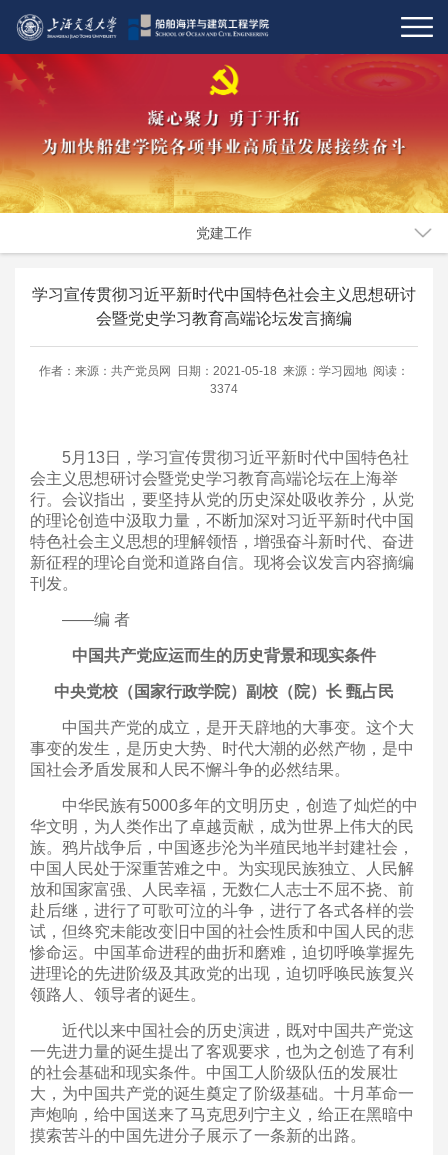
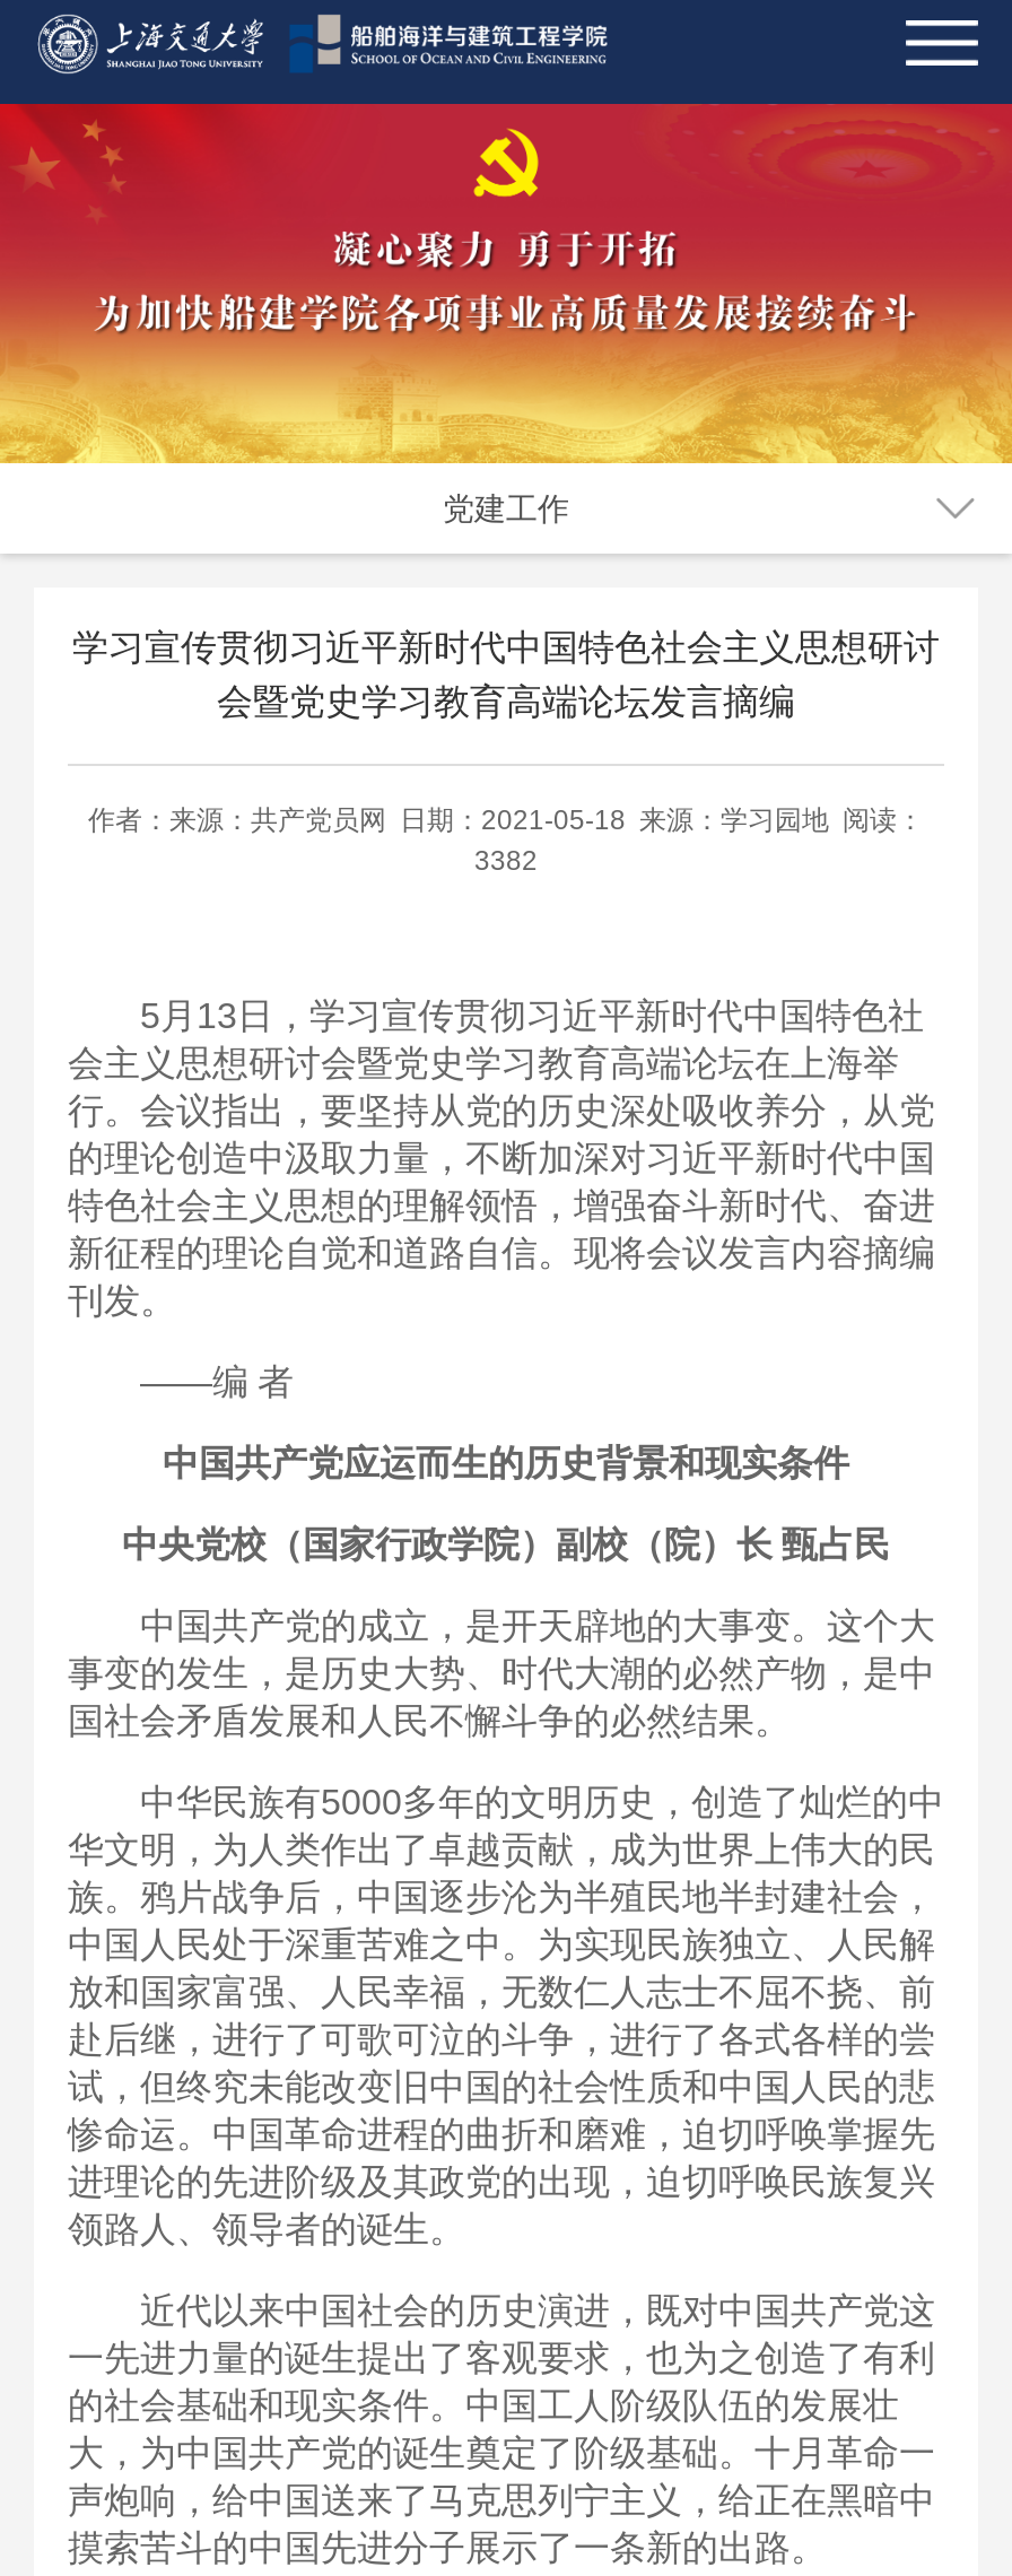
- 3374
+ 3382
